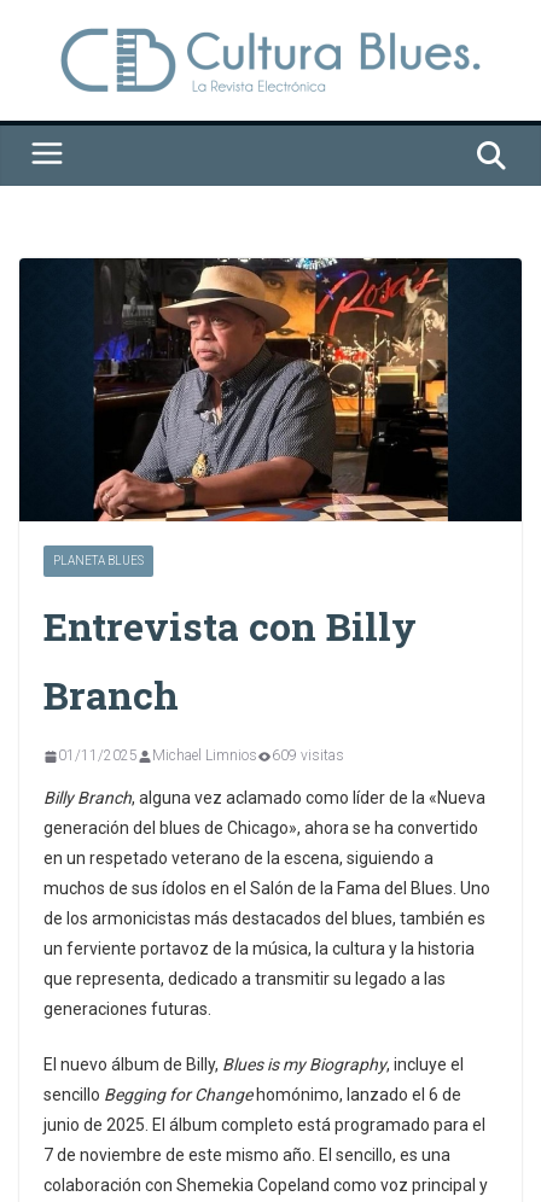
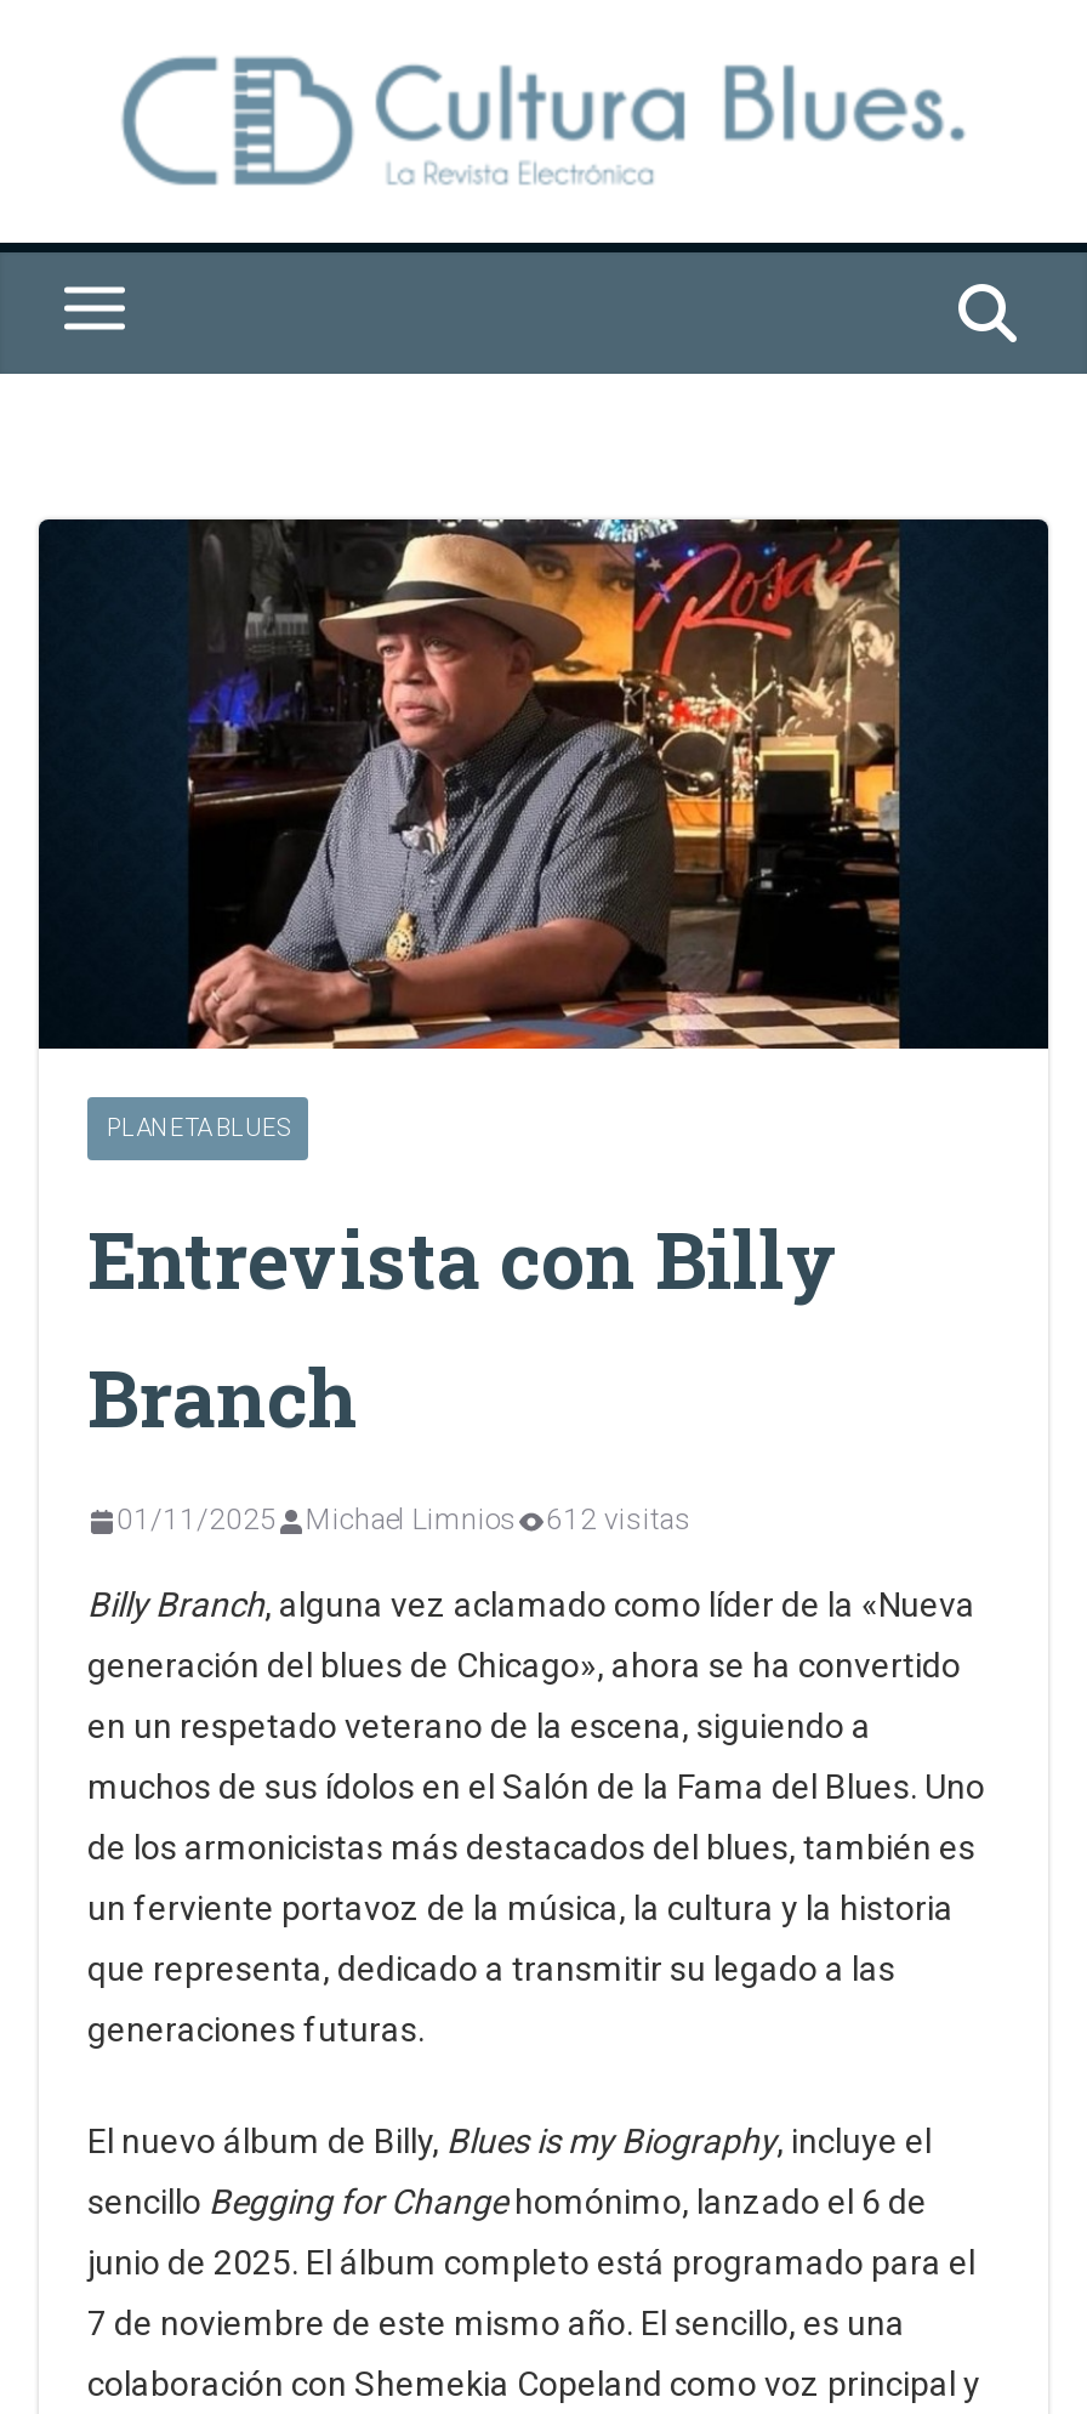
- 01/11/2025 Michael Limnios 609 visitas
+ 01/11/2025 Michael Limnios 612 visitas
